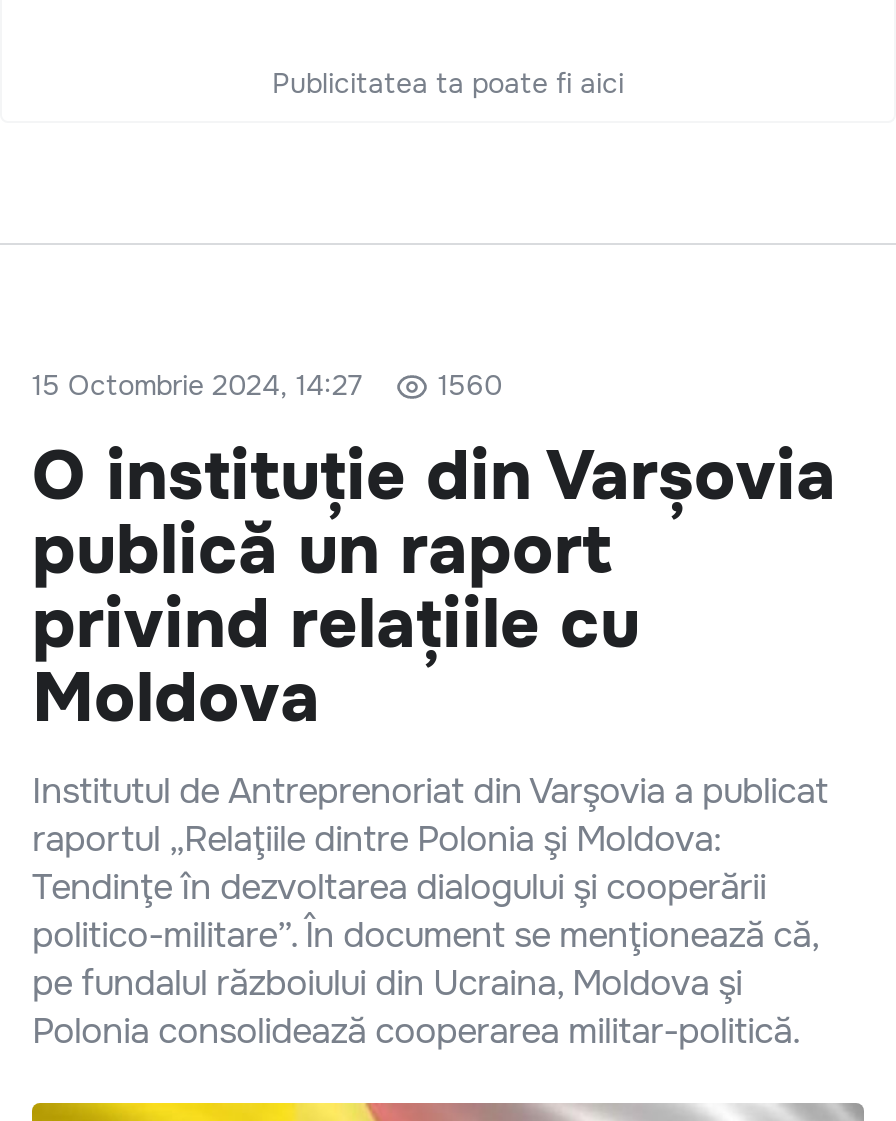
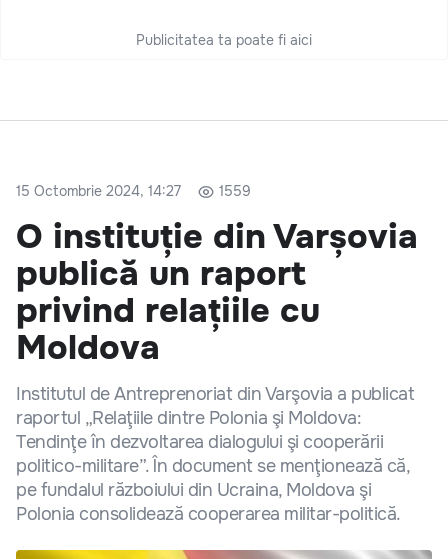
- 1560
+ 1559
